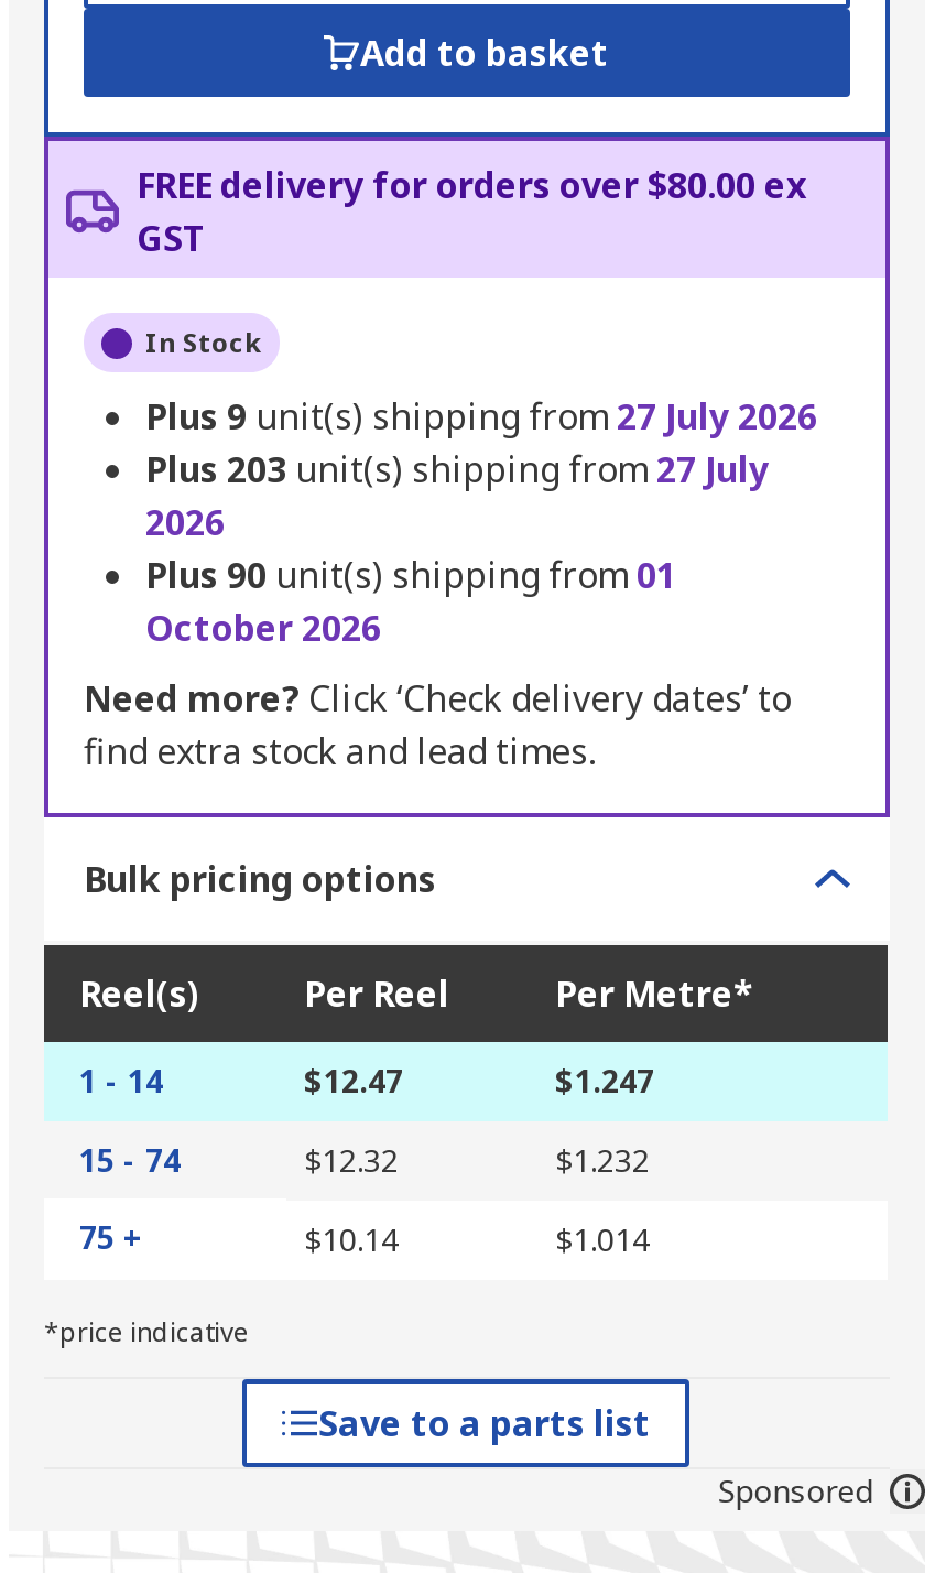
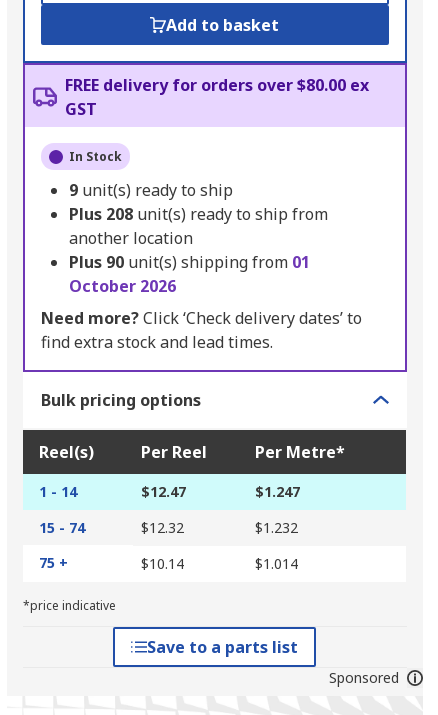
- Plus 9 unit(s) shipping from 27 July 2026
- Plus 203 unit(s) shipping from 27 July
- 2026
+ 9 unit(s) ready to ship
+ Plus 208 unit(s) ready to ship from
+ another location
